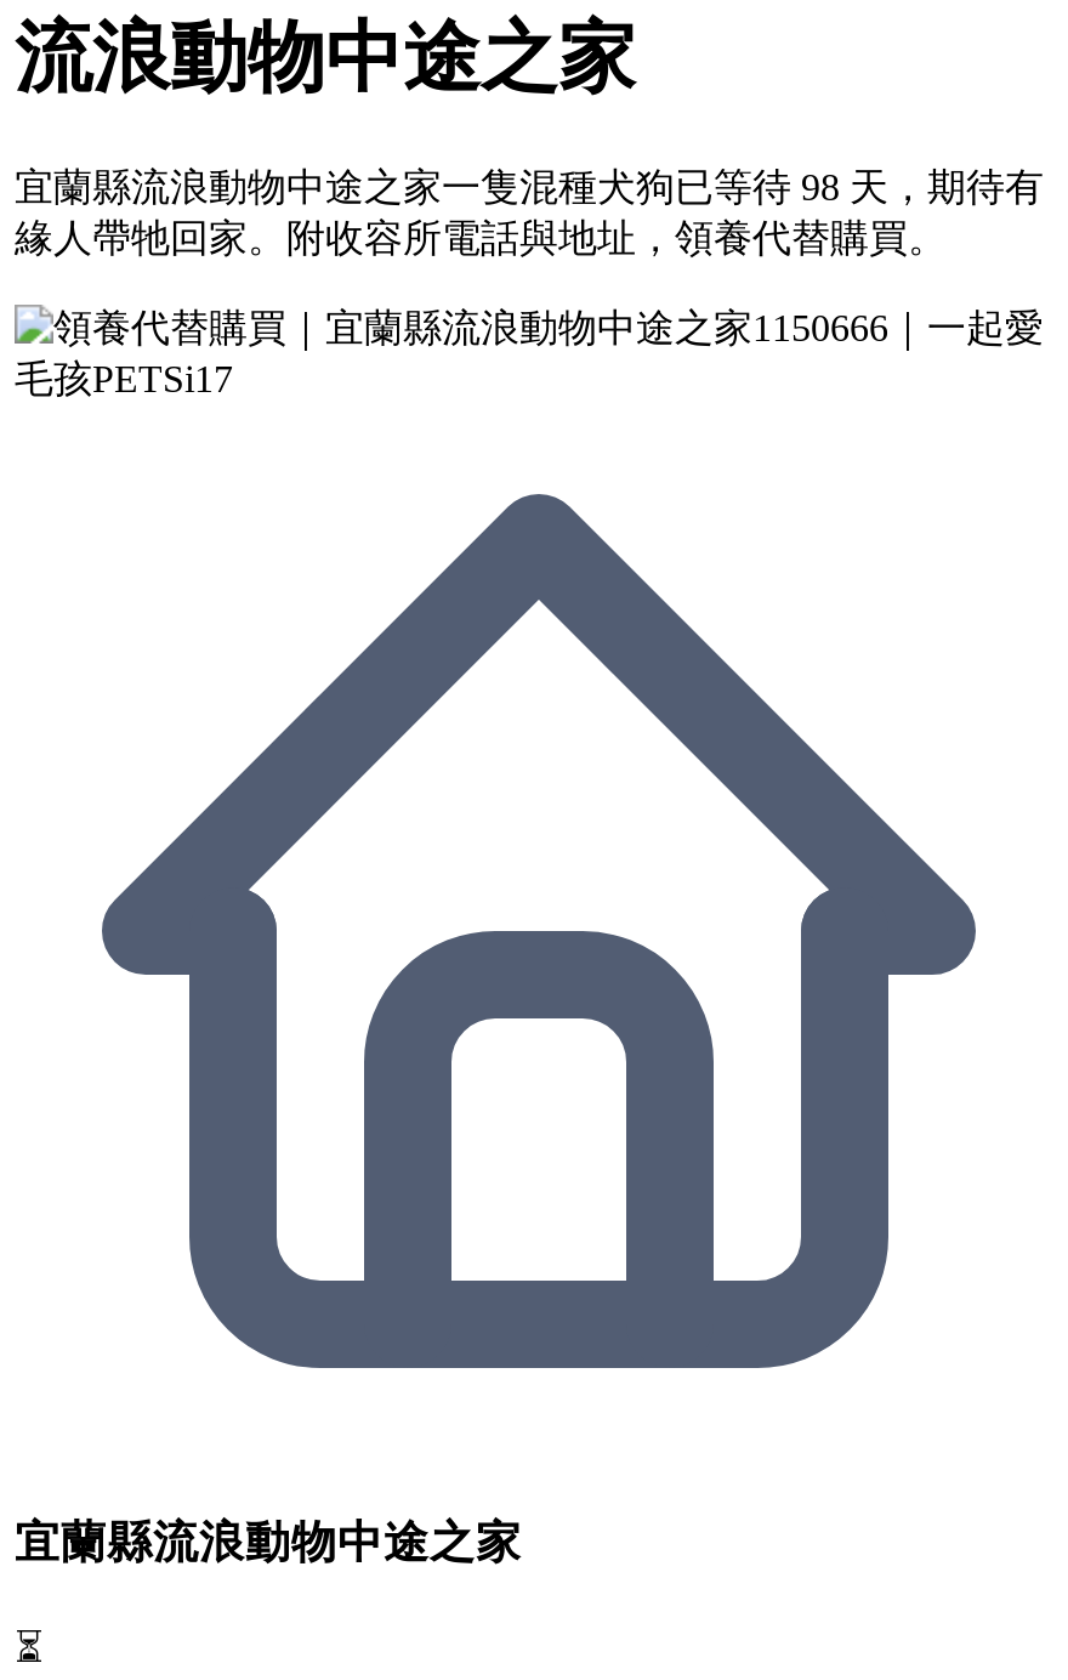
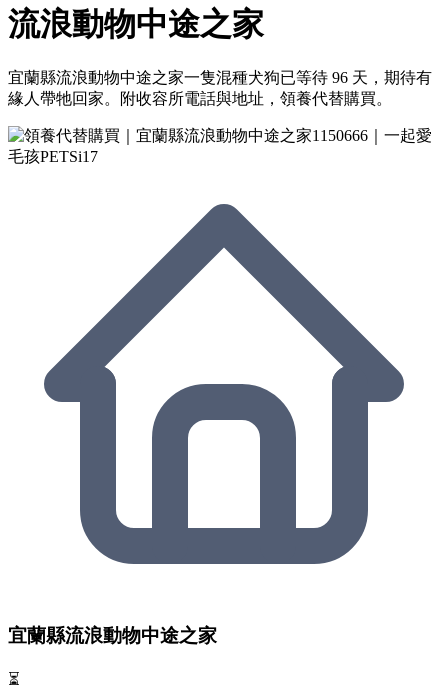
- 宜蘭縣流浪動物中途之家一隻混種犬狗已等待 98 天，期待有
+ 宜蘭縣流浪動物中途之家一隻混種犬狗已等待 96 天，期待有
